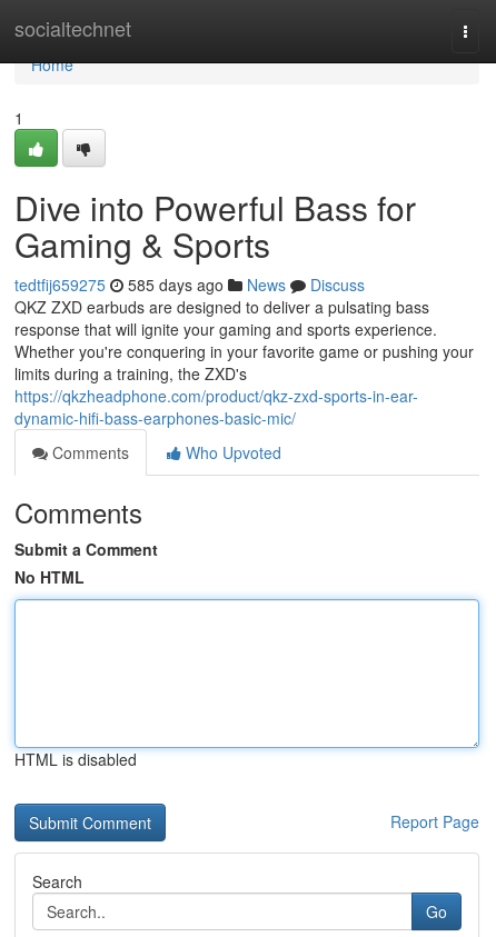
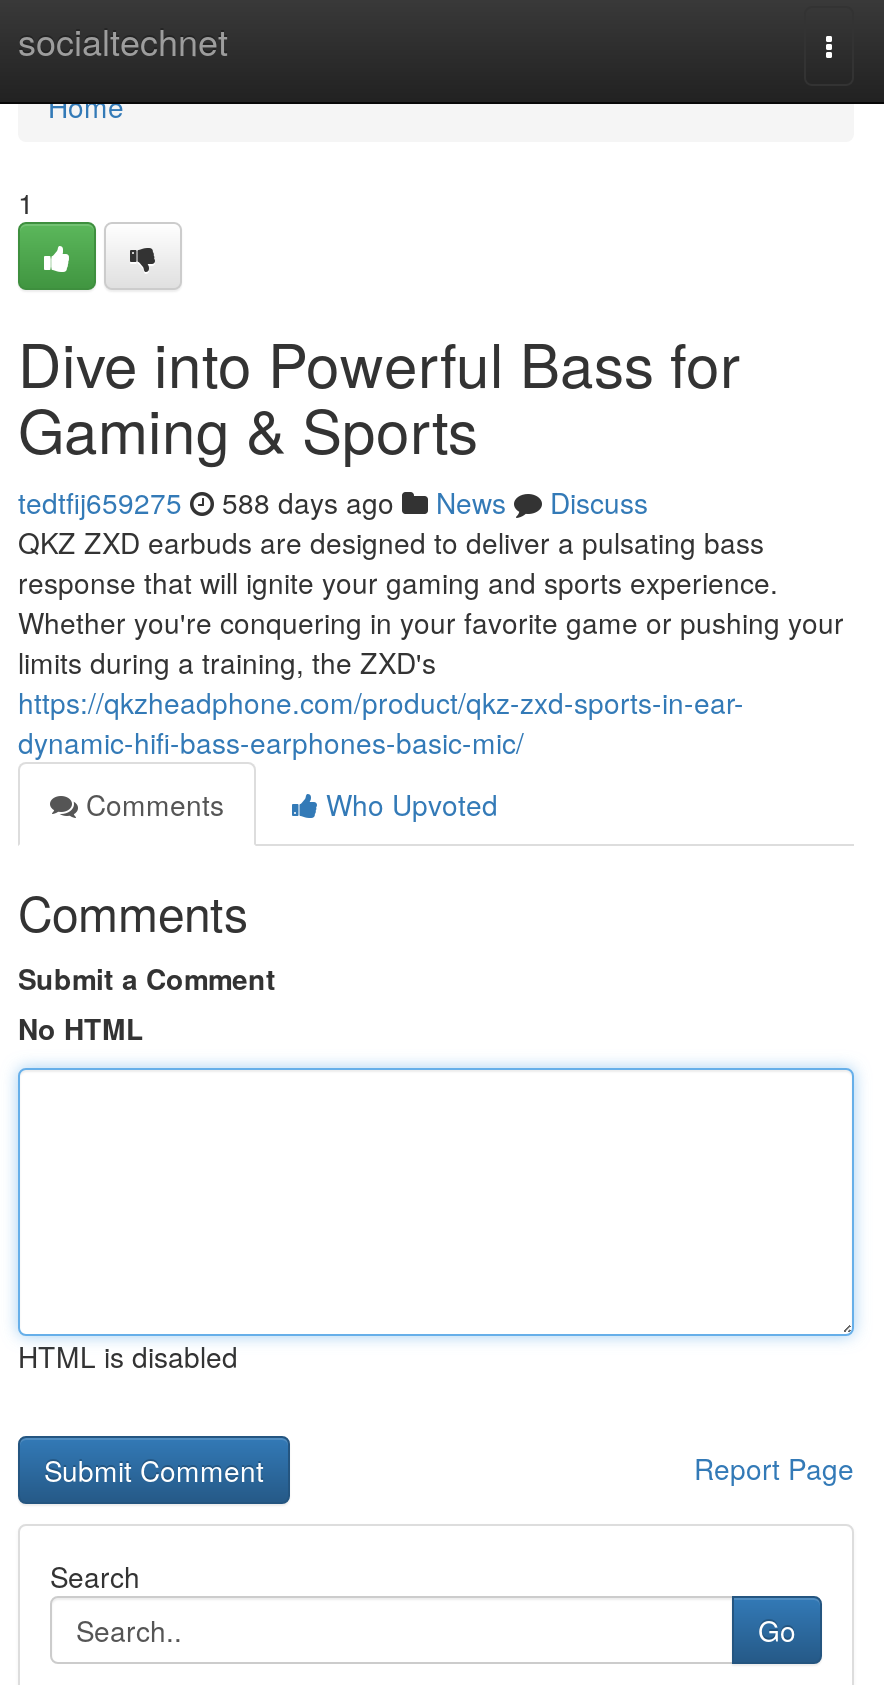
- tedtfij659275 585 days ago News Discuss
+ tedtfij659275 588 days ago News Discuss
